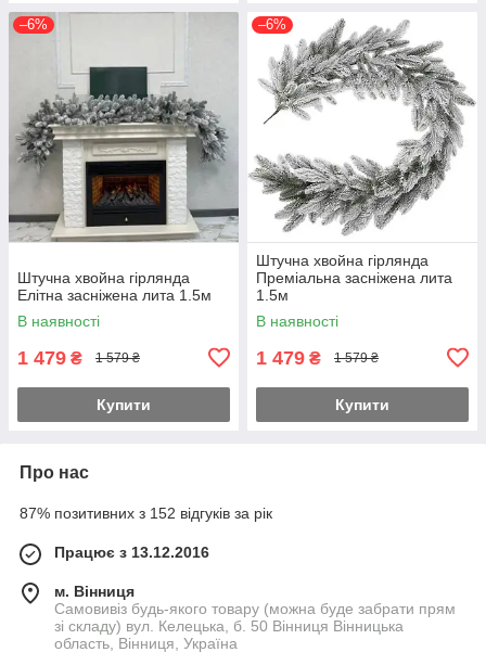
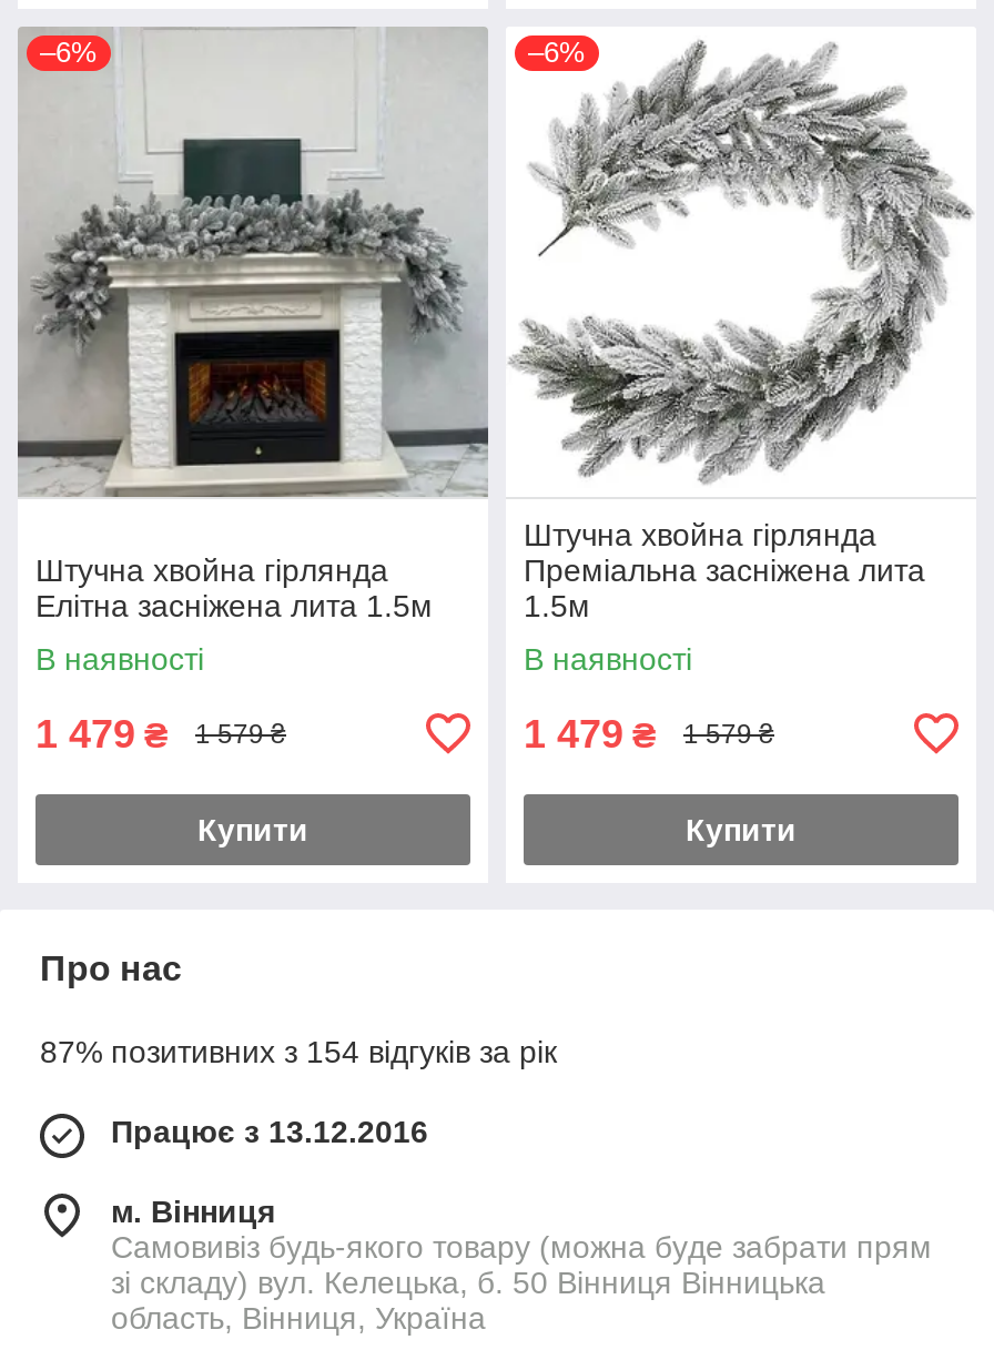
- 87% позитивних з 152 відгуків за рік
+ 87% позитивних з 154 відгуків за рік
